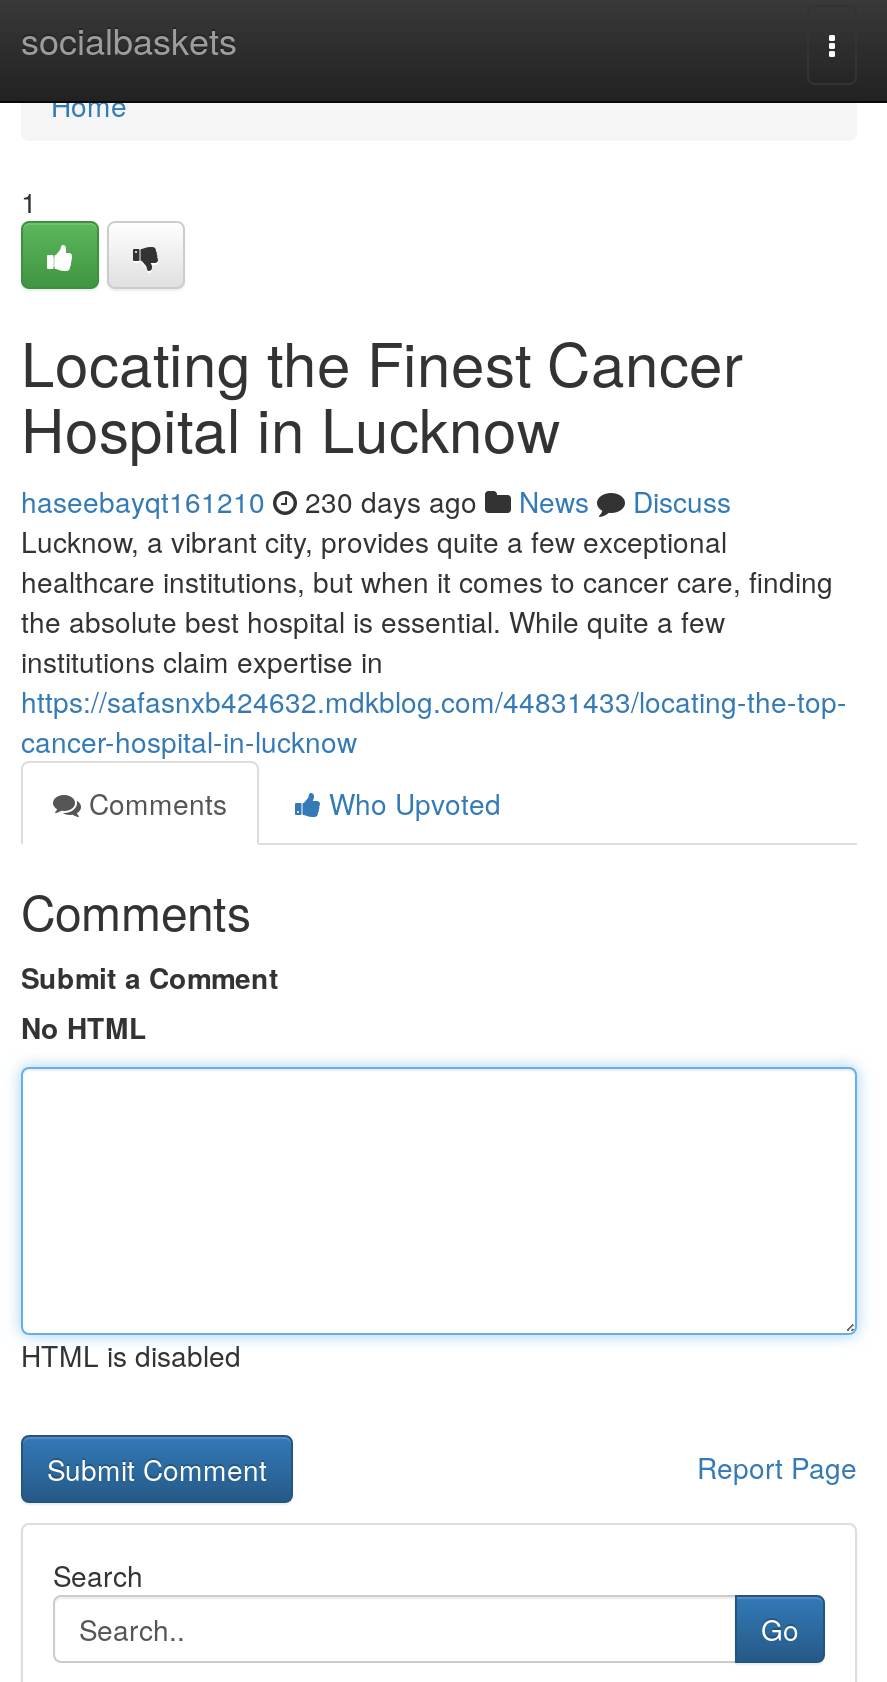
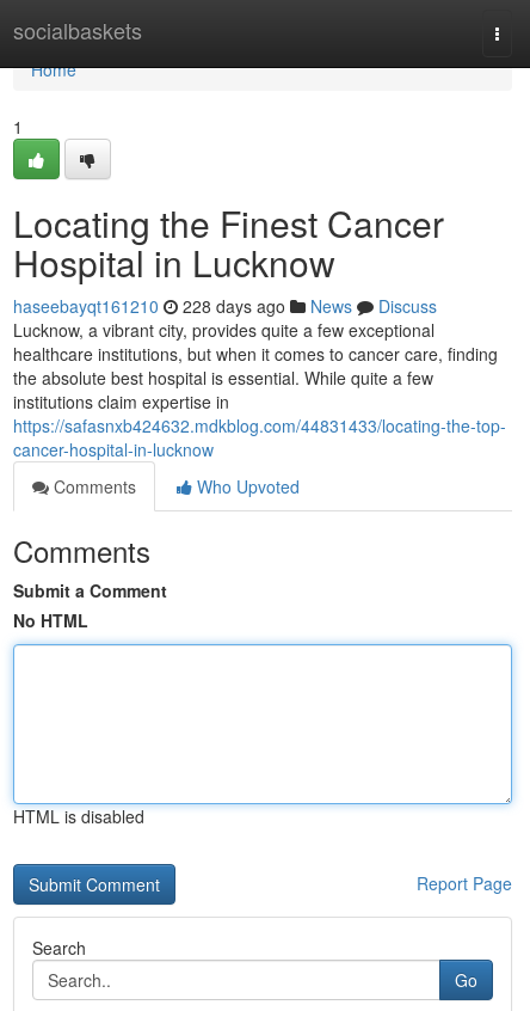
- haseebayqt161210 230 days ago News Discuss
+ haseebayqt161210 228 days ago News Discuss
